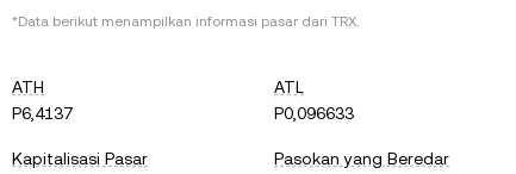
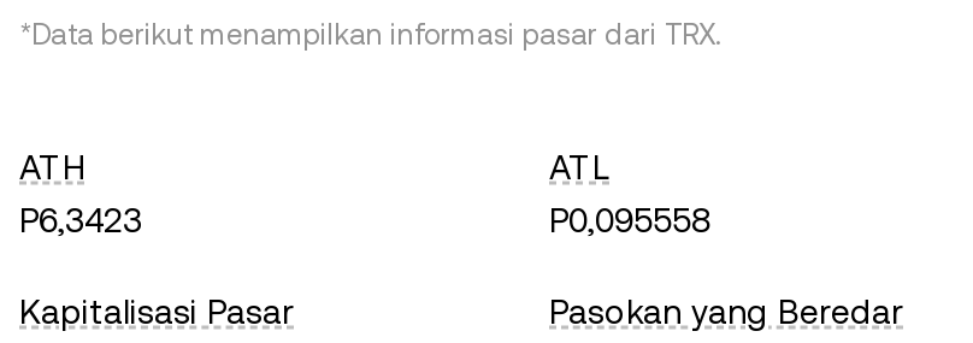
- P6,4137
+ P6,3423

- P0,096633
+ P0,095558
